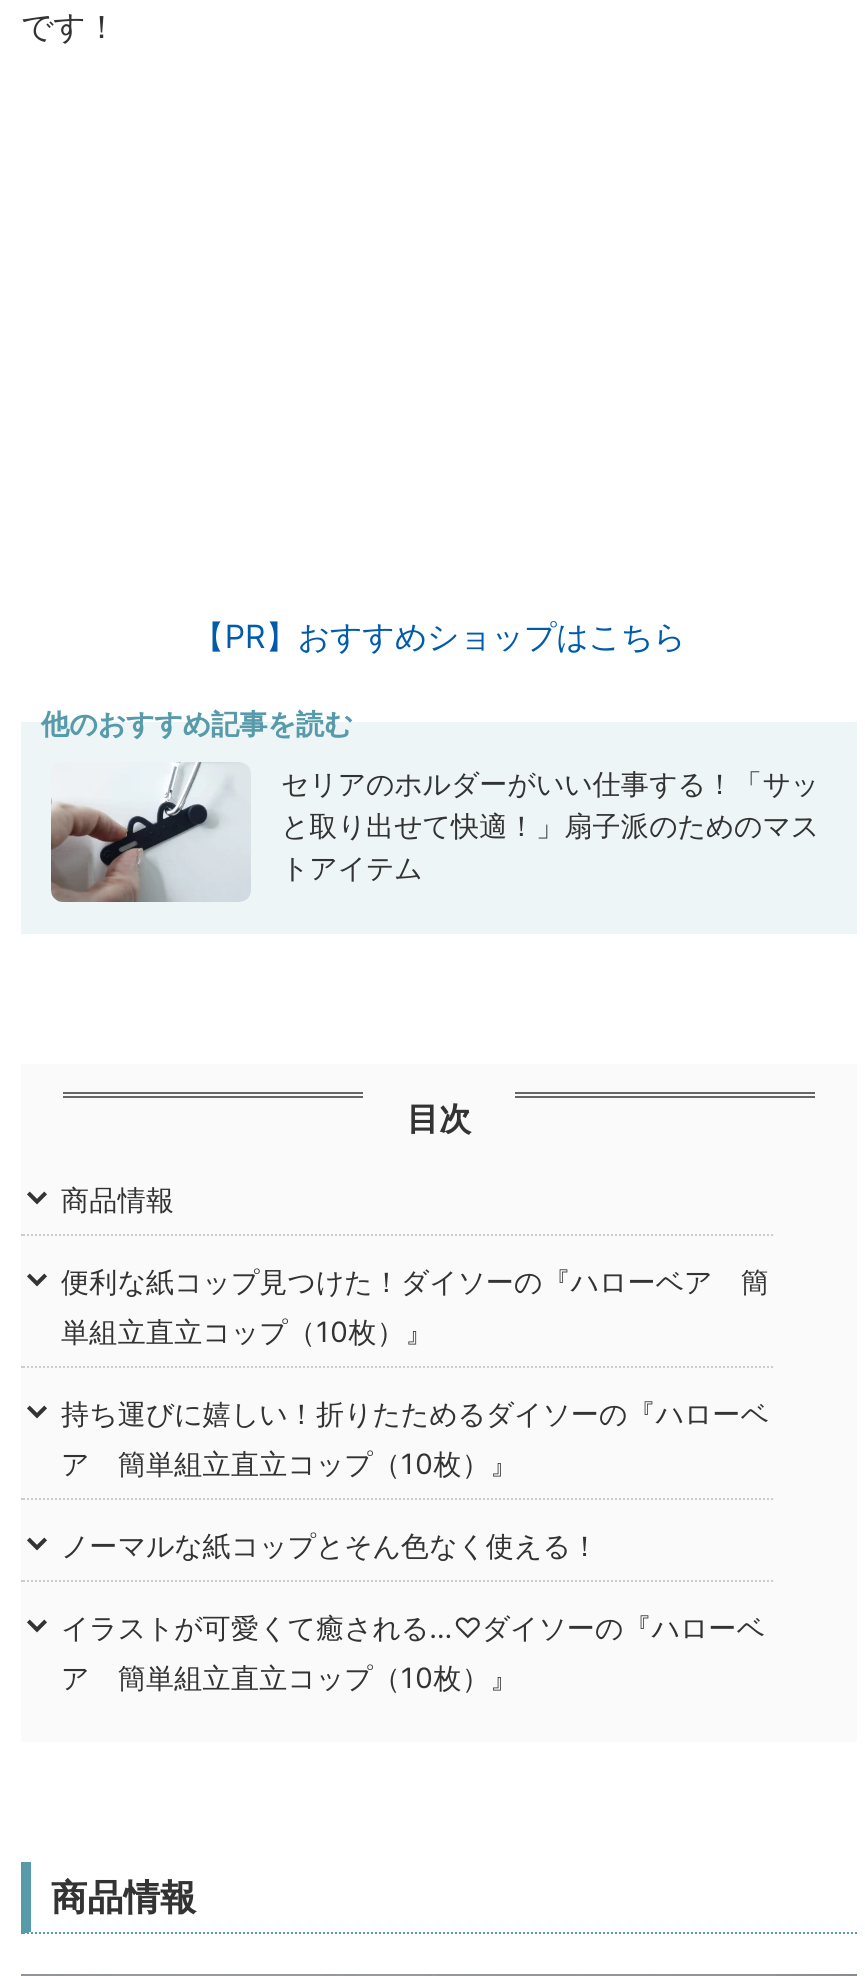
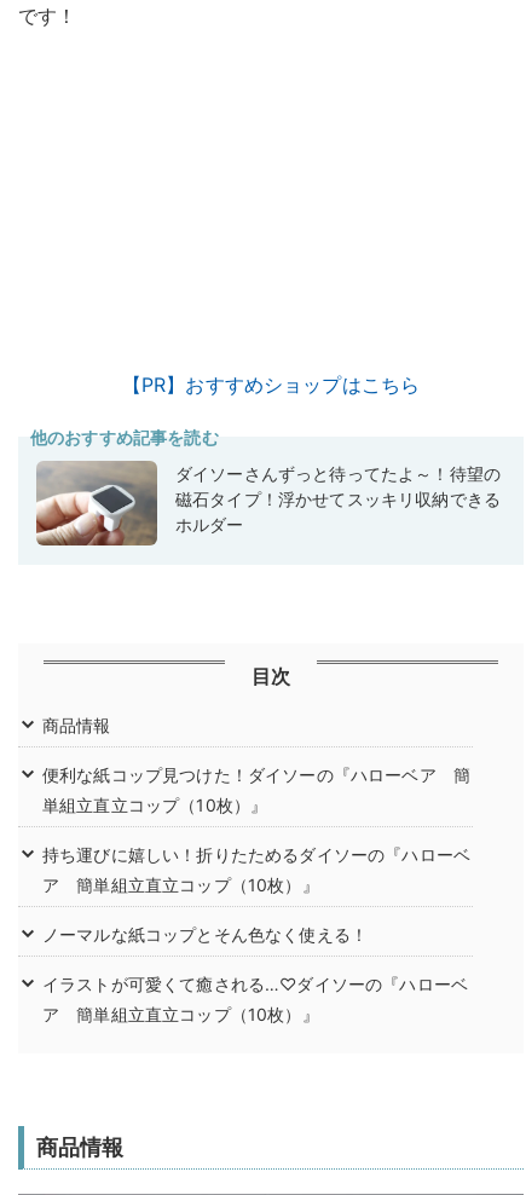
- [image]
- セリアのホルダーがいい仕事する！「サッ
- と取り出せて快適！」扇子派のためのマス
- トアイテム
+ [image]
+ ダイソーさんずっと待ってたよ～！待望の
+ 磁石タイプ！浮かせてスッキリ収納できる
+ ホルダー
